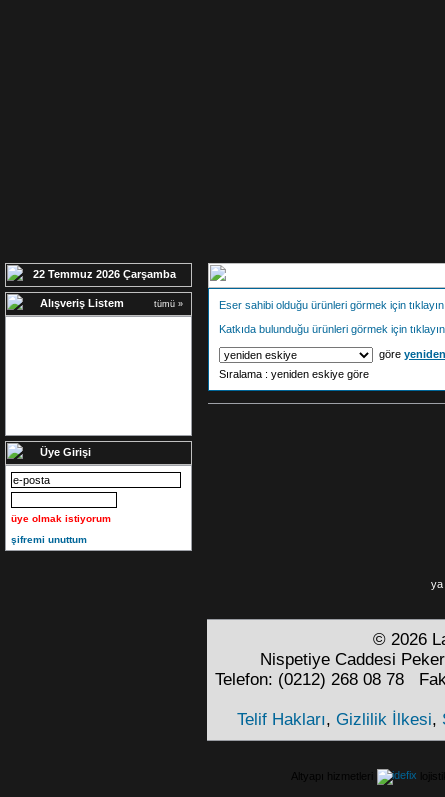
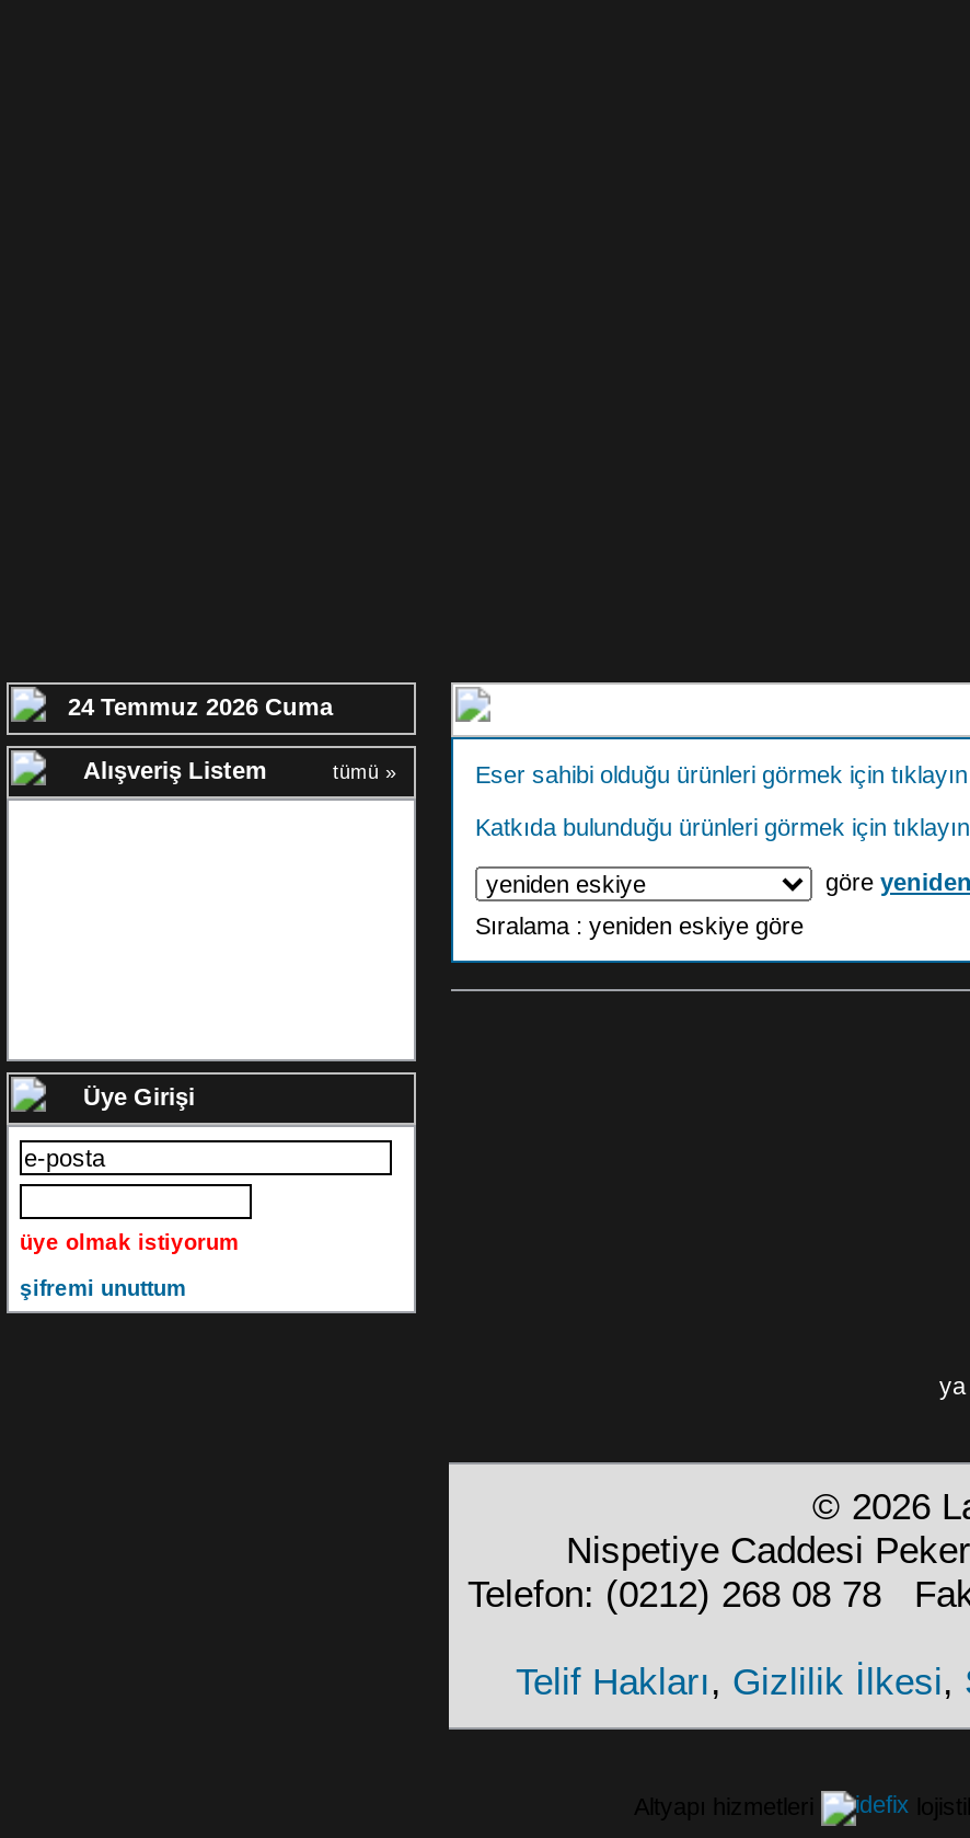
- 22 Temmuz 2026 Çarşamba
+ 24 Temmuz 2026 Cuma
